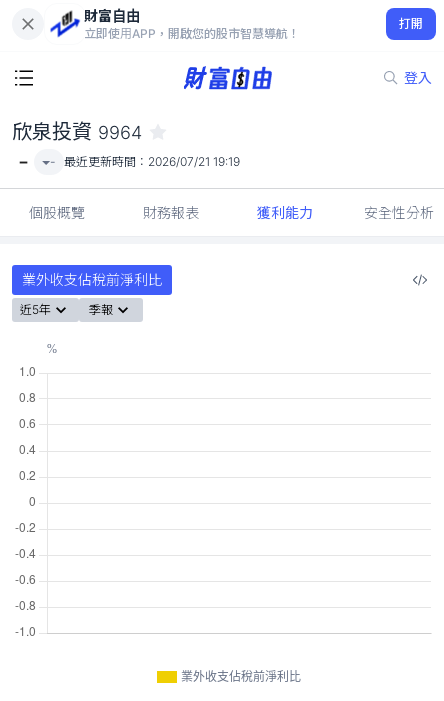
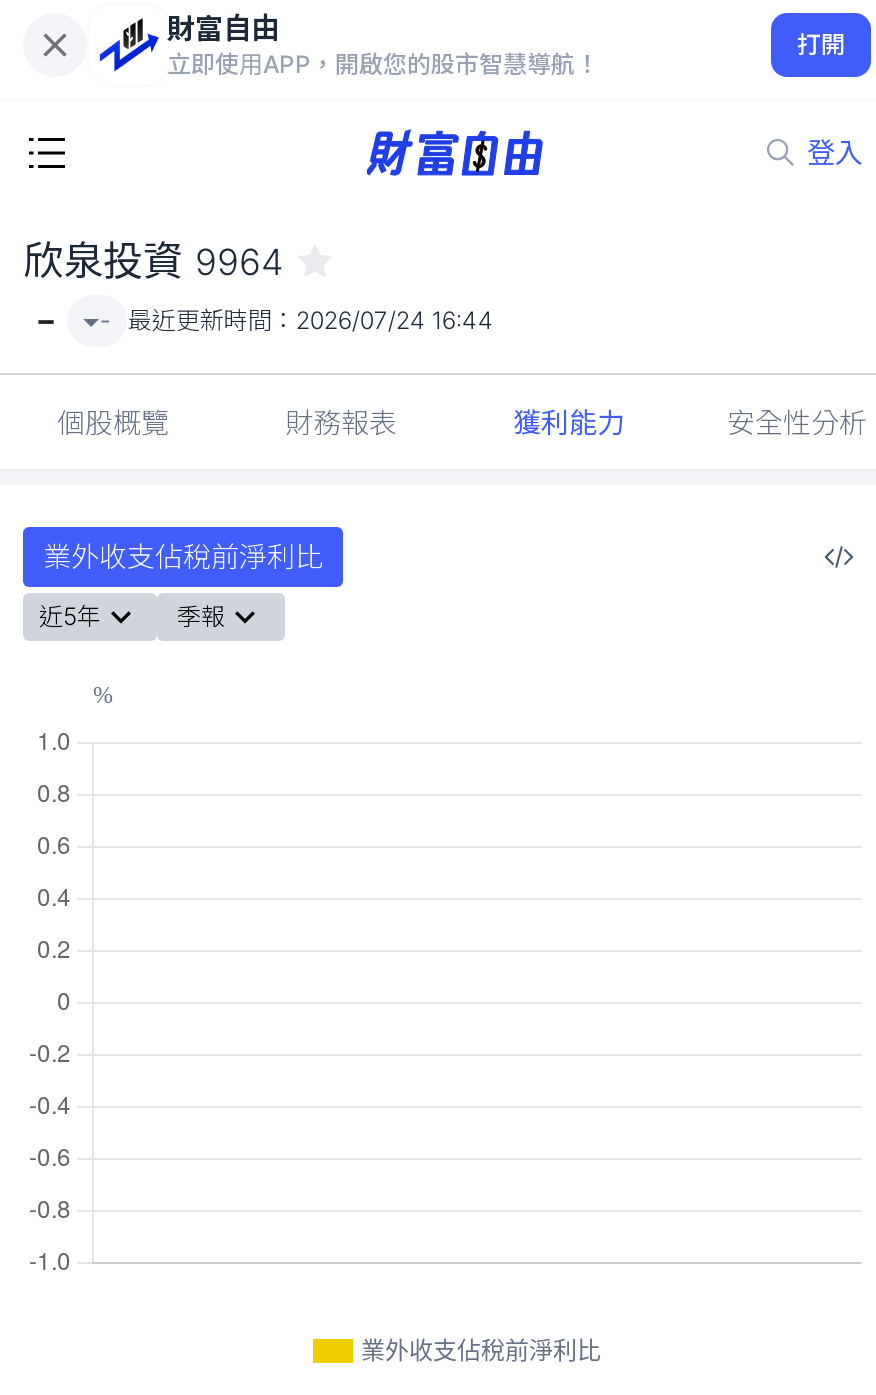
- - 最近更新時間：2026/07/21 19:19
+ - 最近更新時間：2026/07/24 16:44
